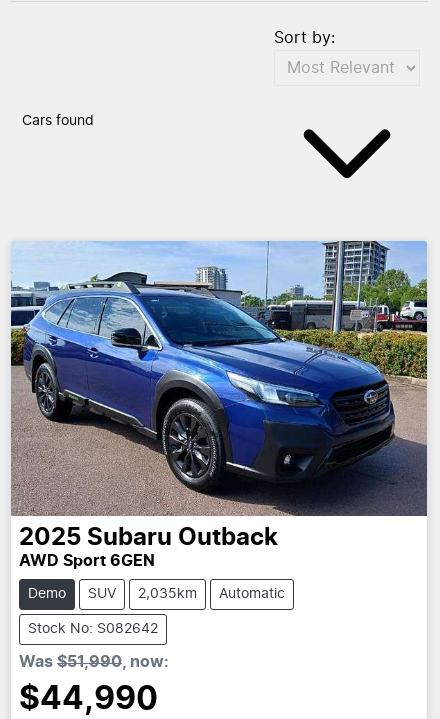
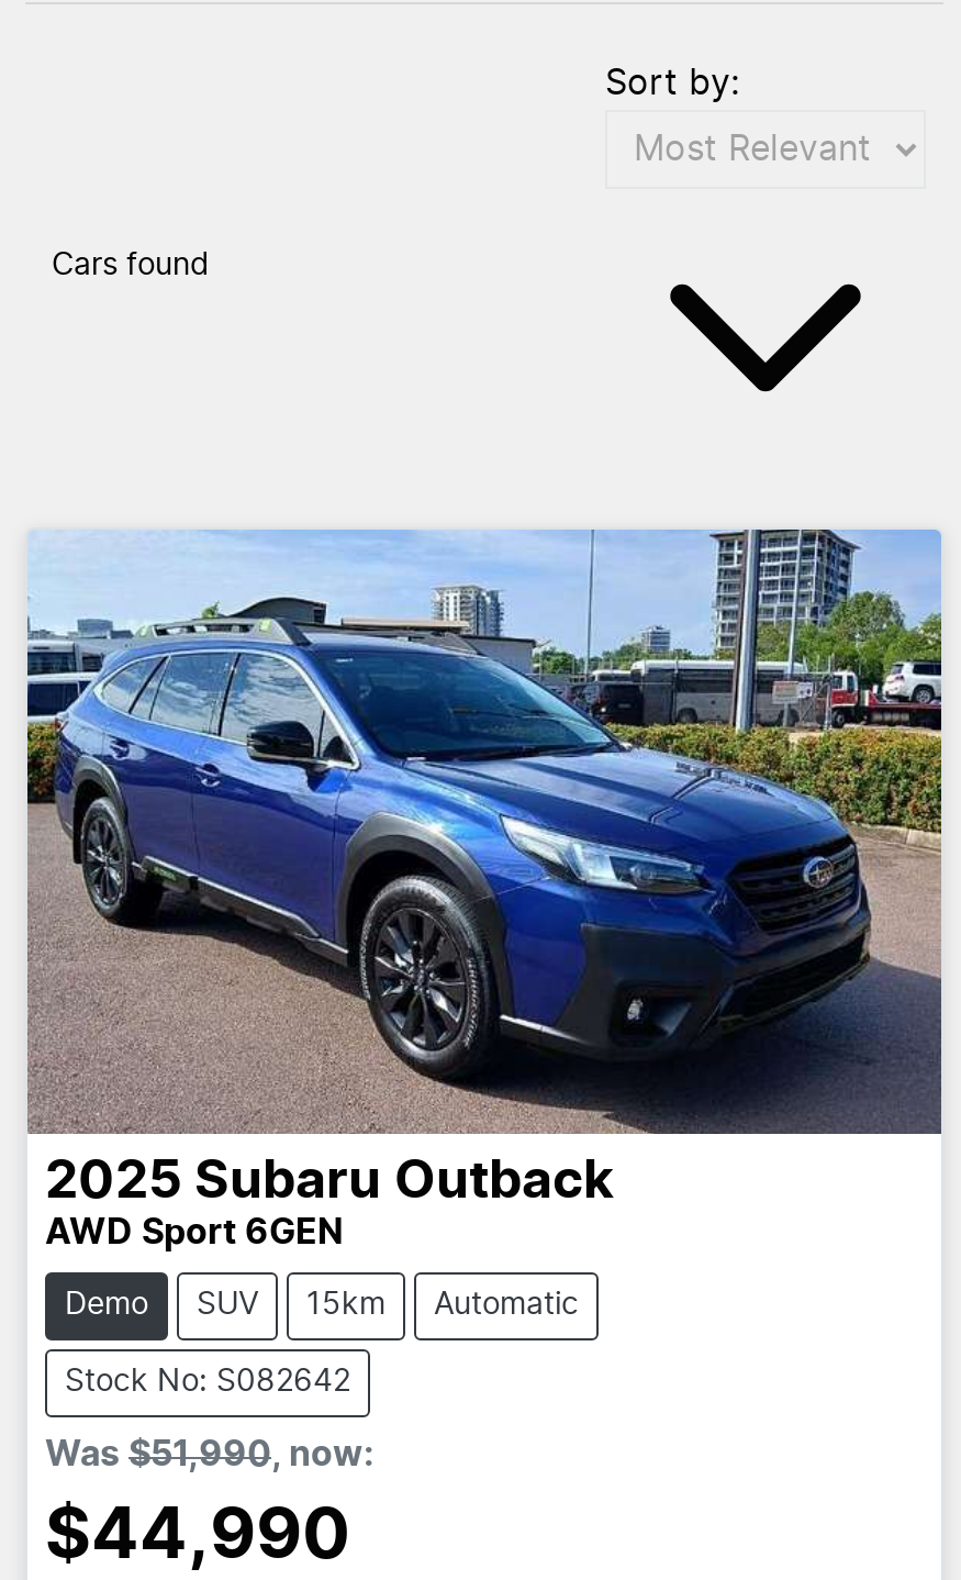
- Demo SUV 2,035km Automatic
+ Demo SUV 15km Automatic
